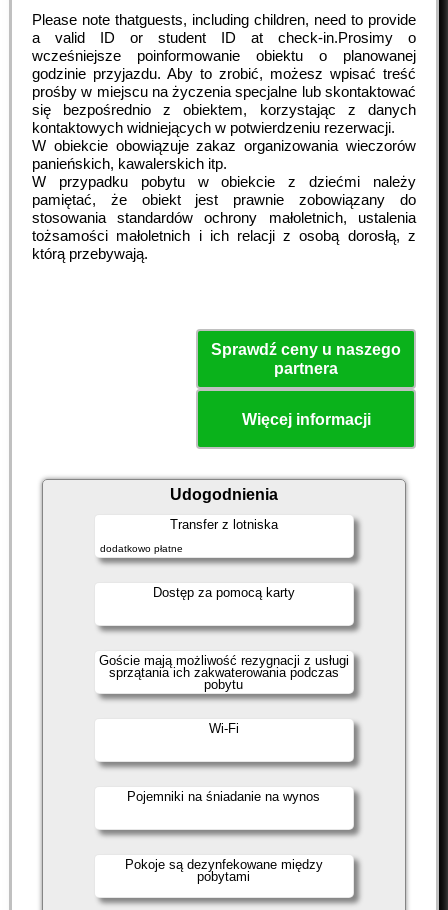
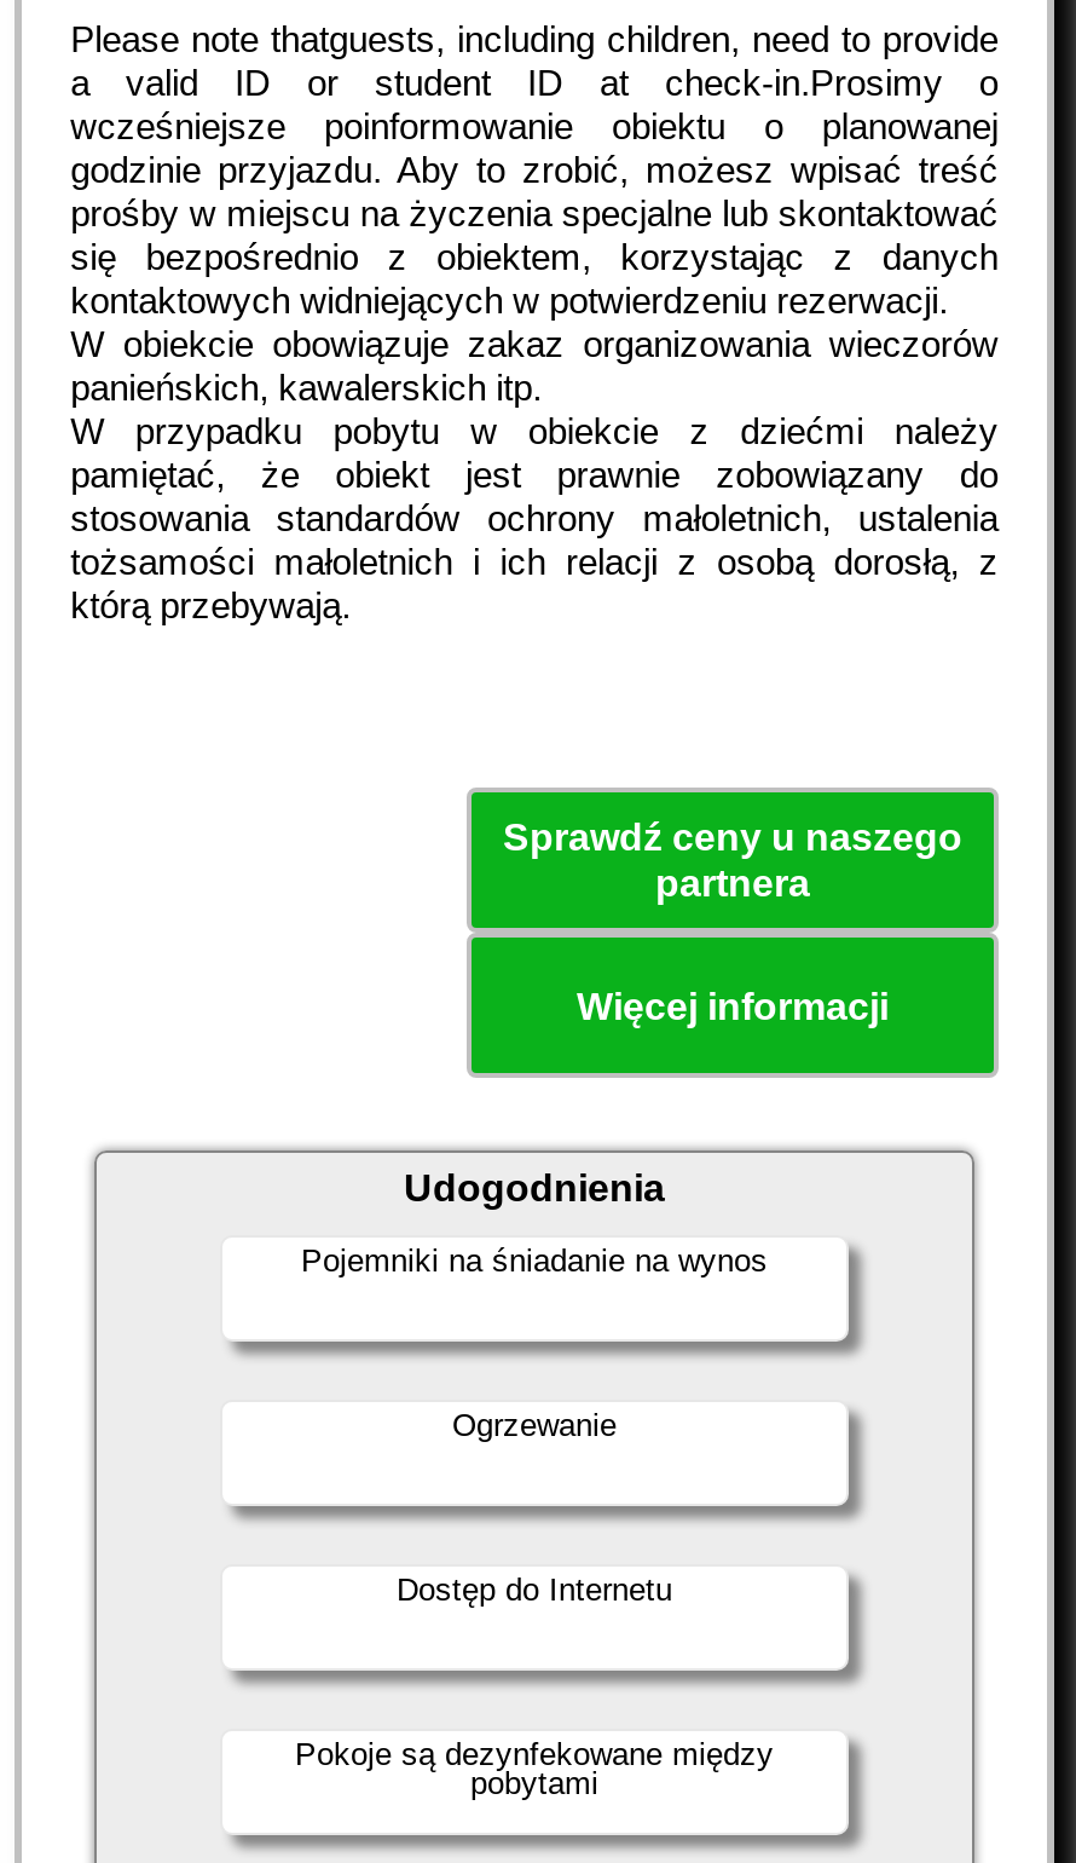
- Transfer z lotniska
- dodatkowo płatne
- Dostęp za pomocą karty

- Goście mają możliwość rezygnacji z usługi
- sprzątania ich zakwaterowania podczas
- pobytu
- Wi-Fi

moved up: Pojemniki na śniadanie na wynos

+ Dostęp do Internetu

+ Ogrzewanie
